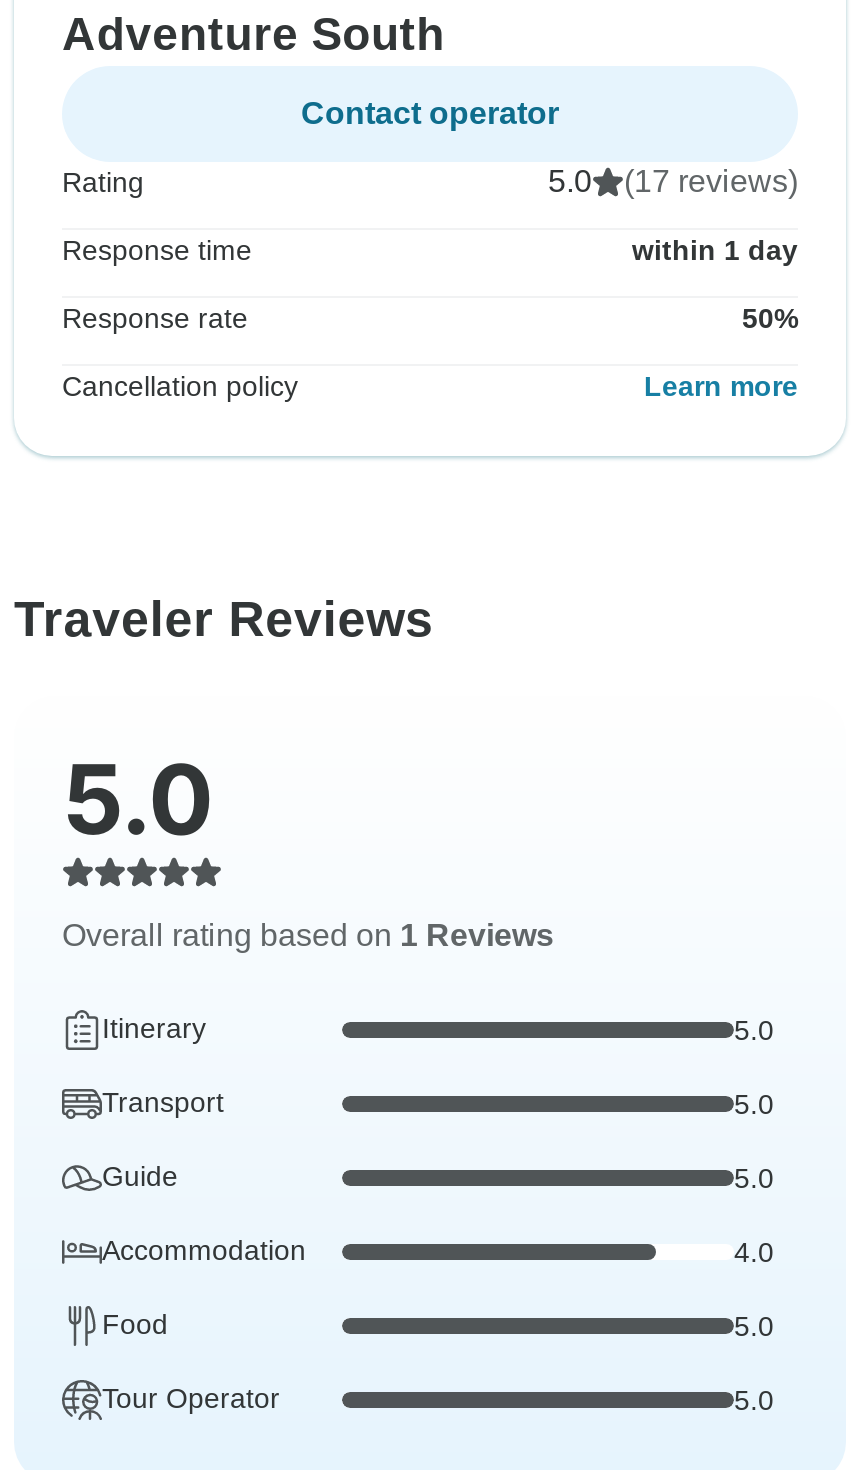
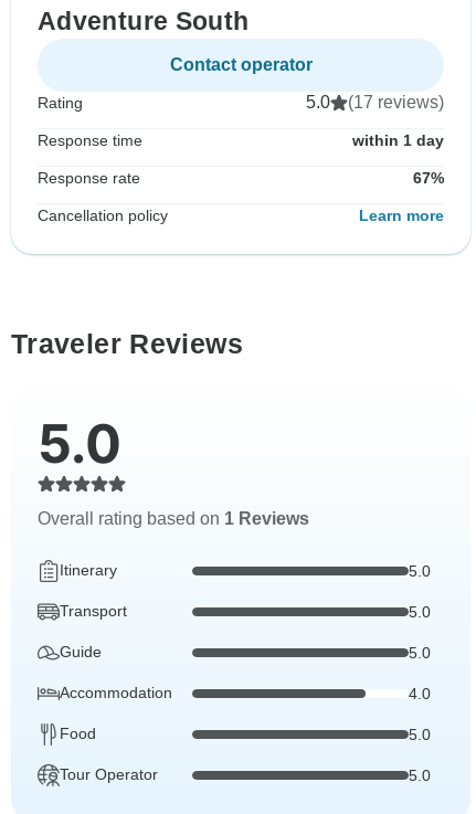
- 50%
+ 67%
